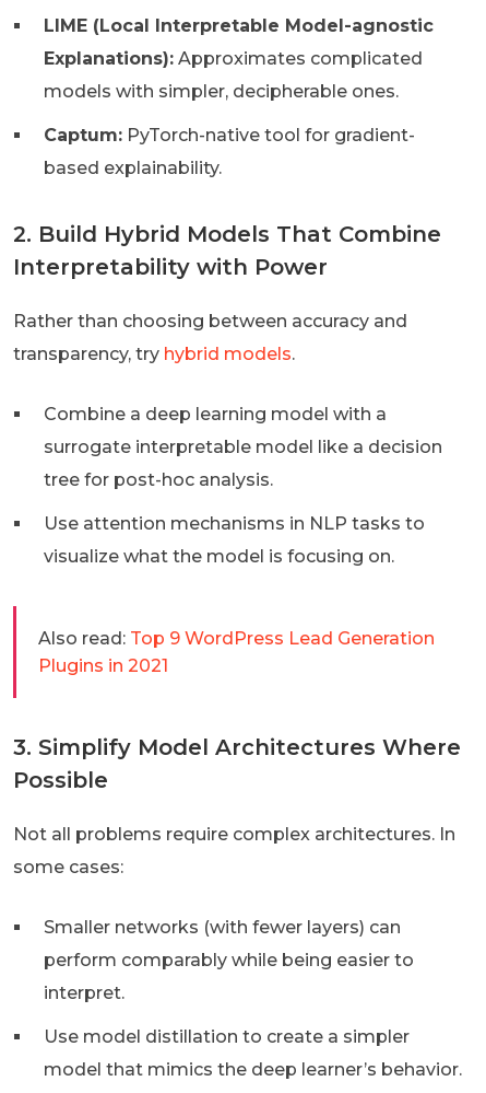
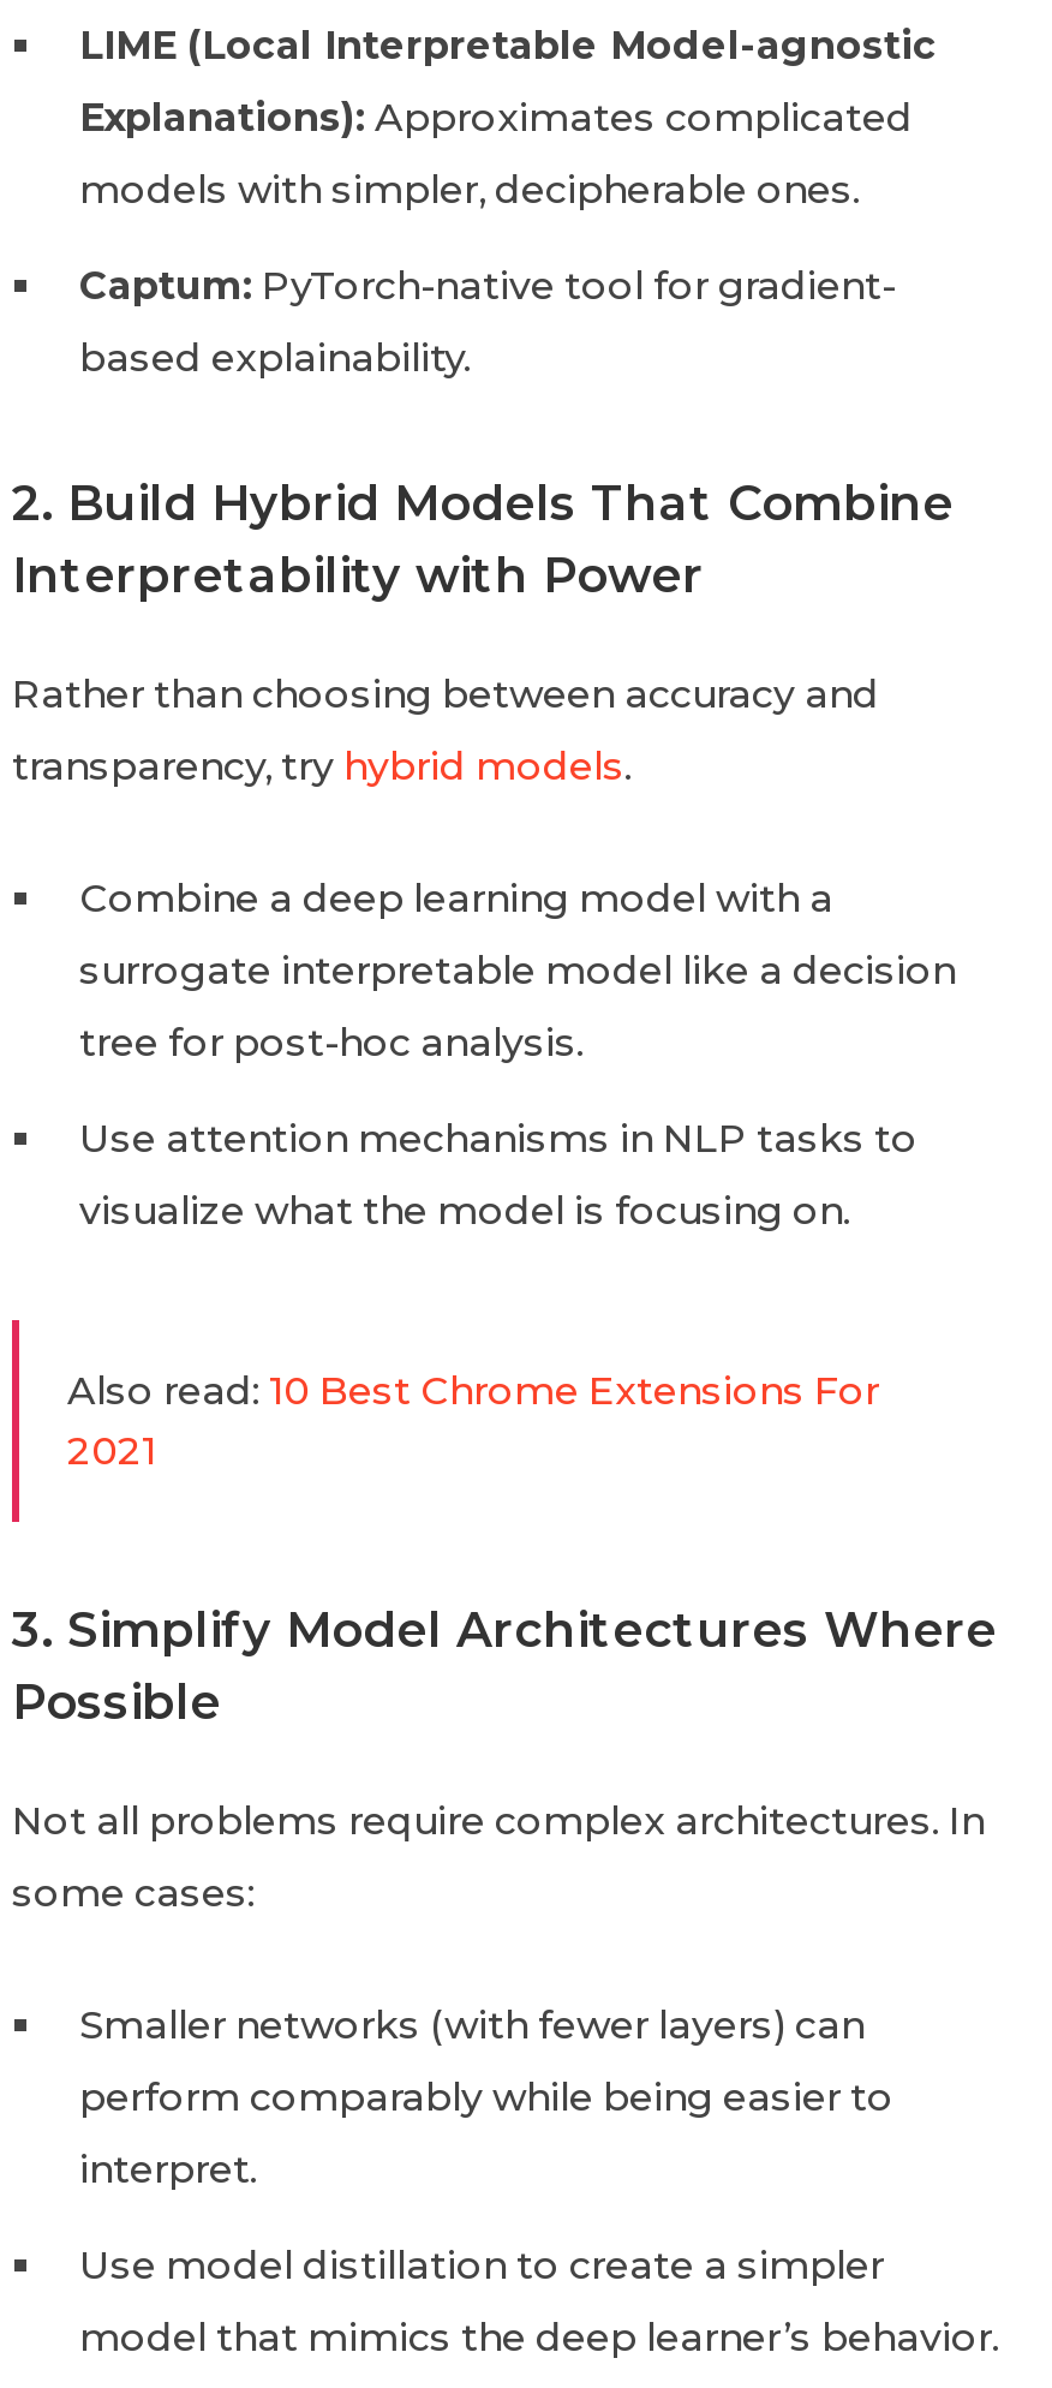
- Also read: Top 9 WordPress Lead Generation
- Plugins in 2021
+ Also read: 10 Best Chrome Extensions For
+ 2021
